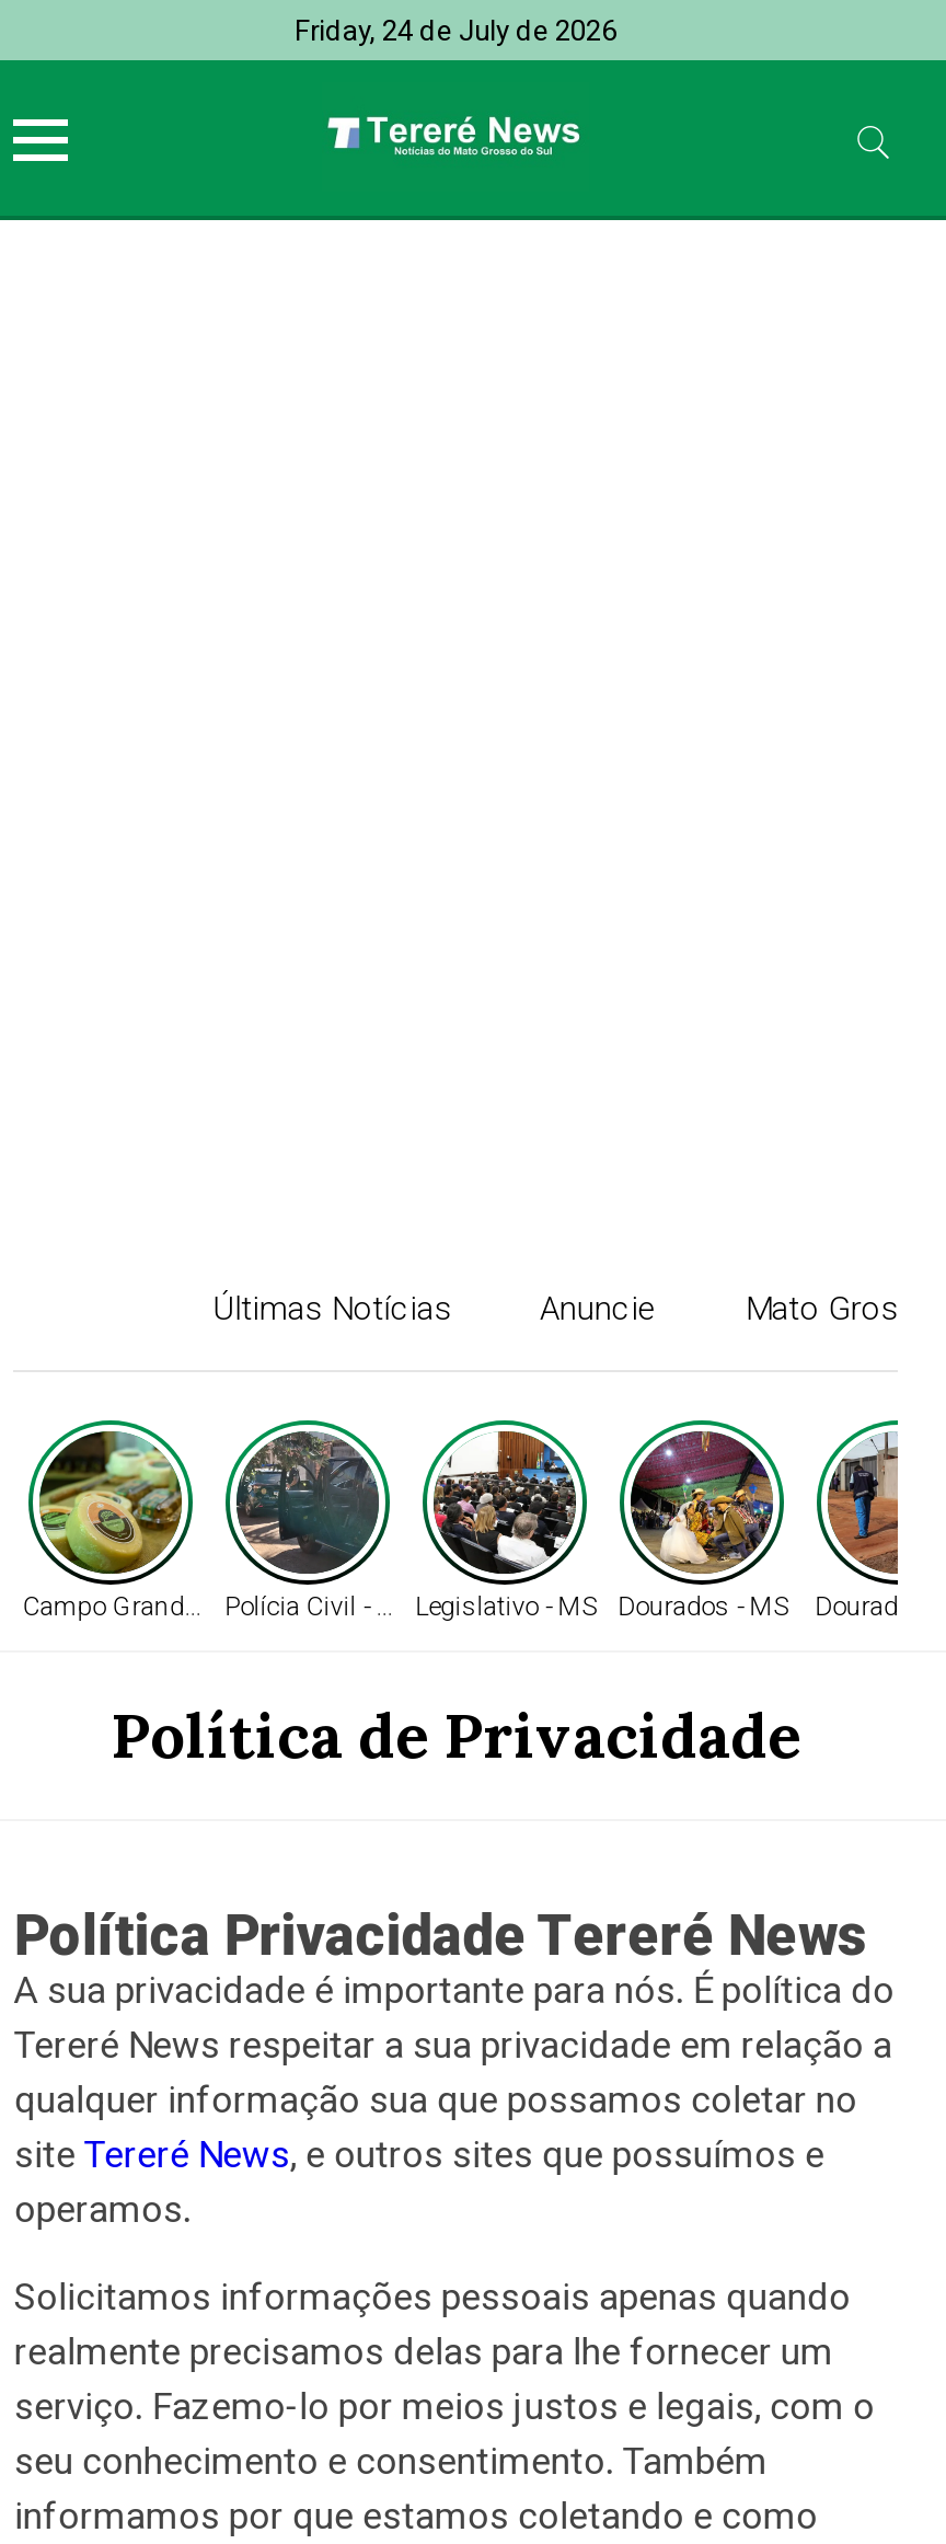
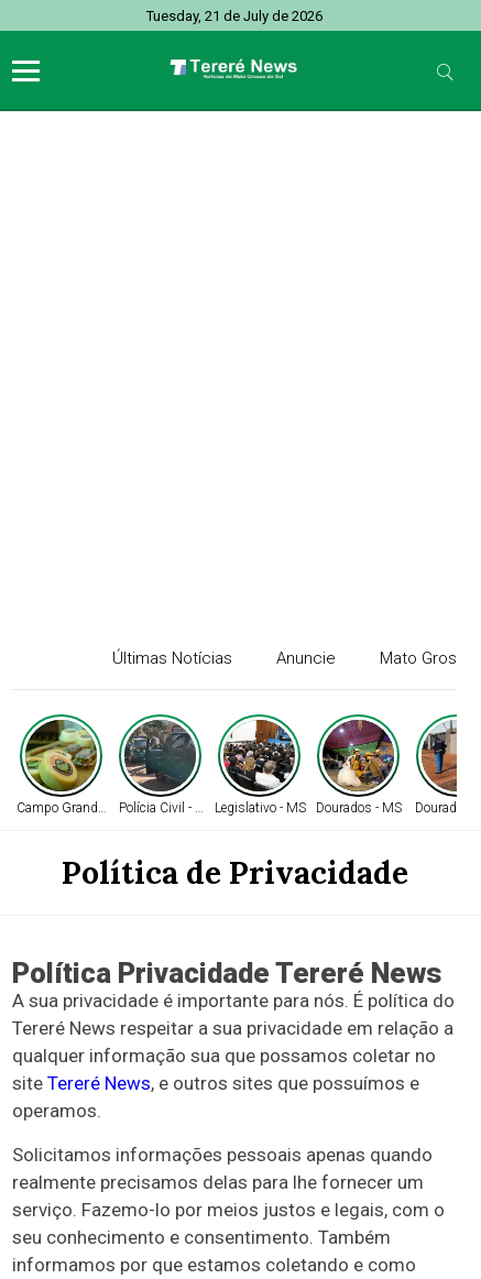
- Friday, 24 de July de 2026
+ Tuesday, 21 de July de 2026
